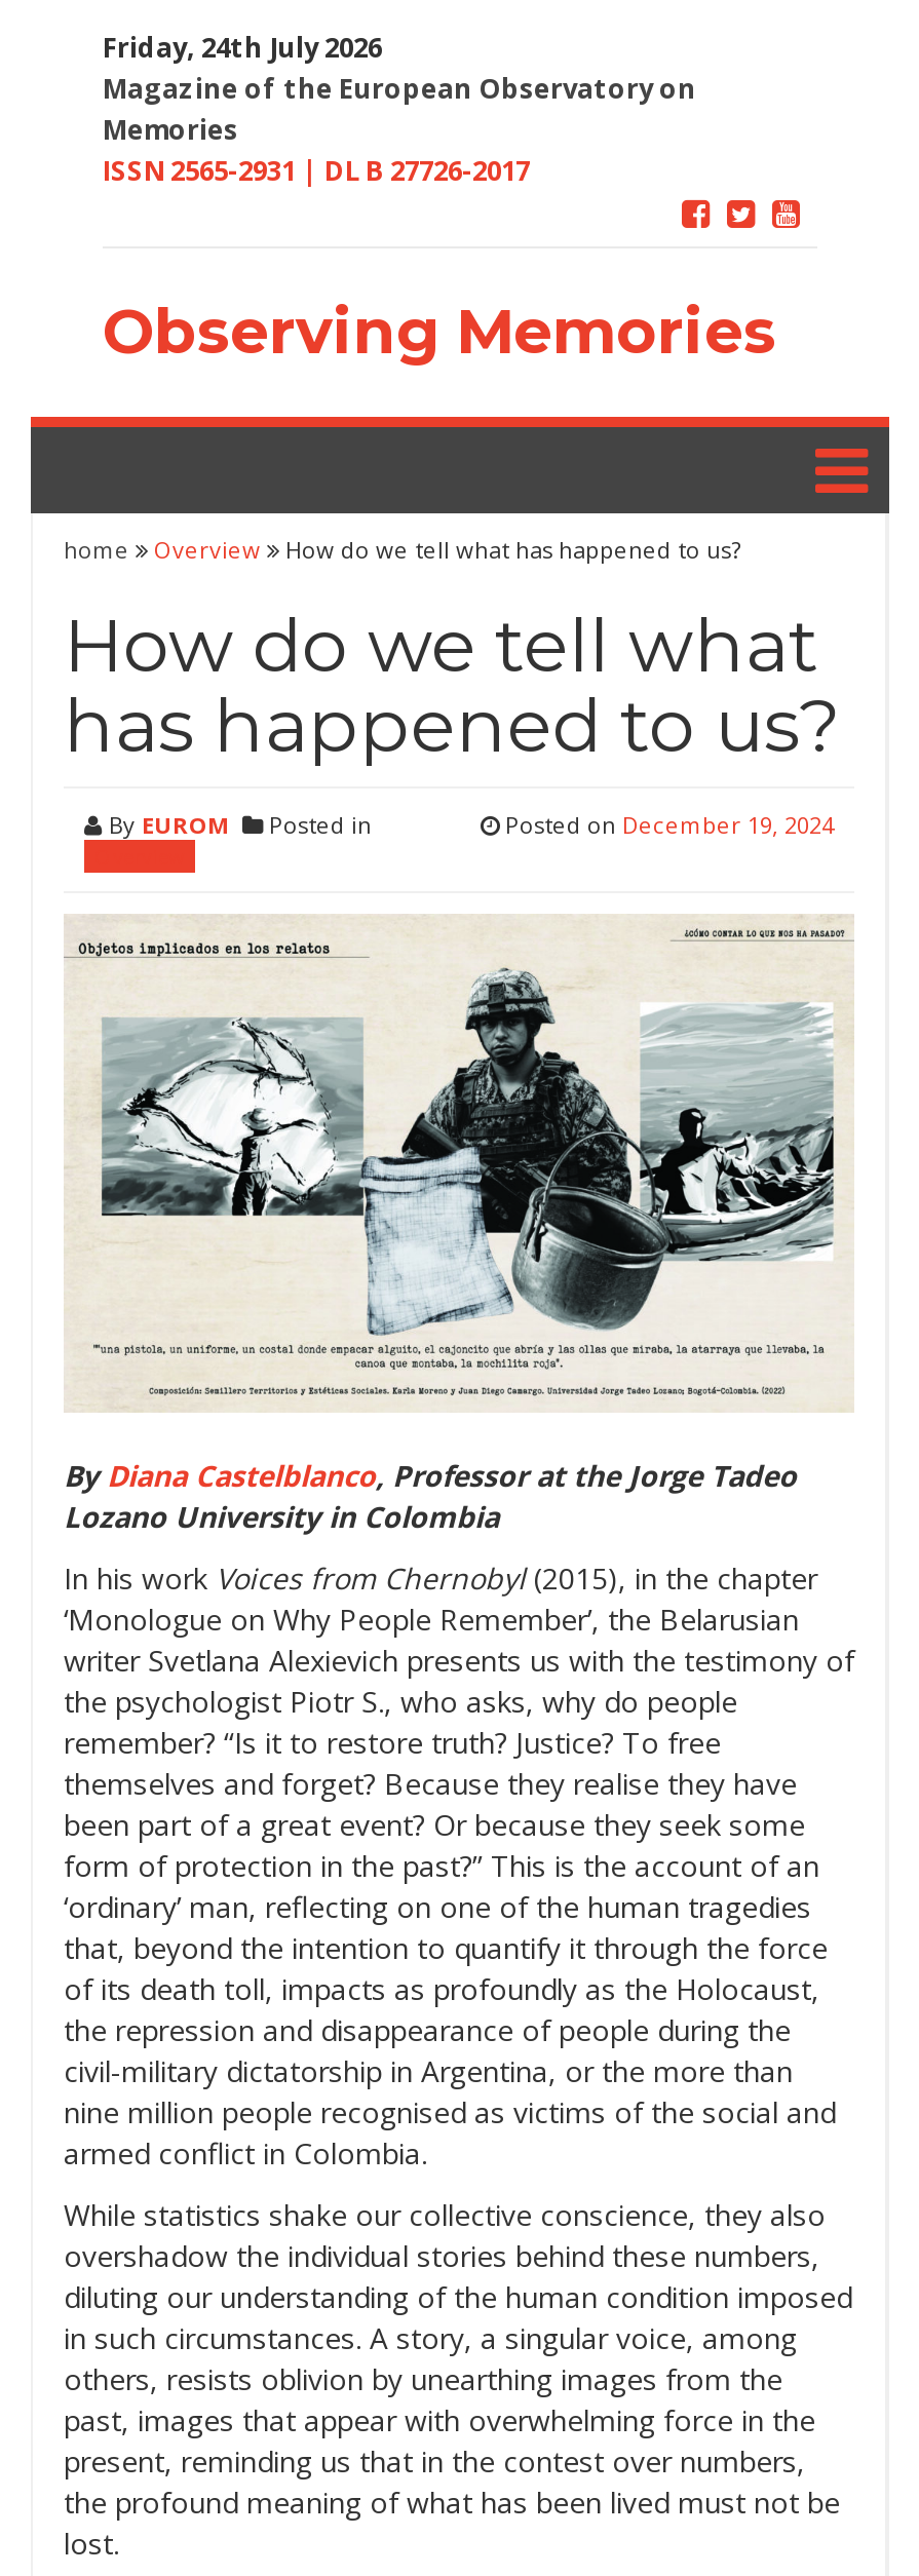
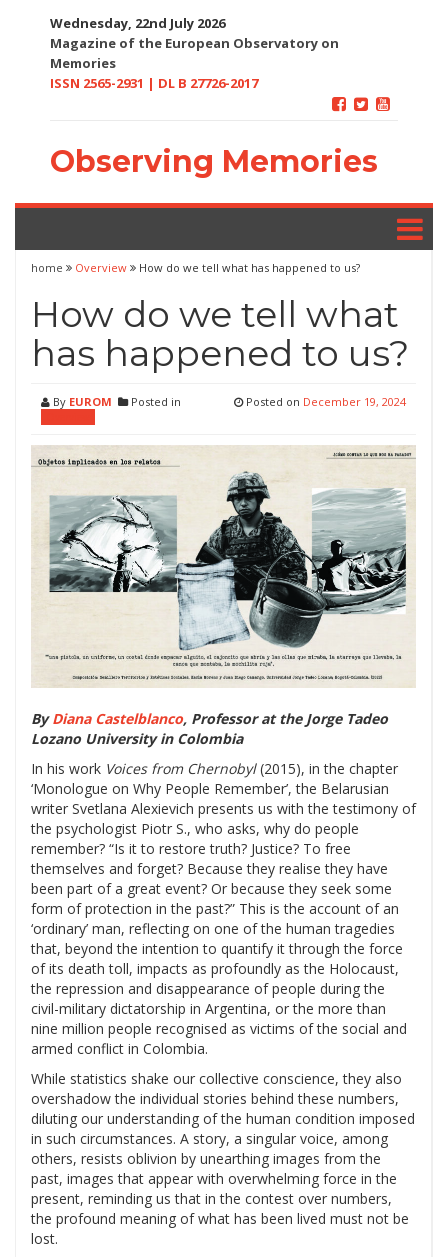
- Friday, 24th July 2026
+ Wednesday, 22nd July 2026
